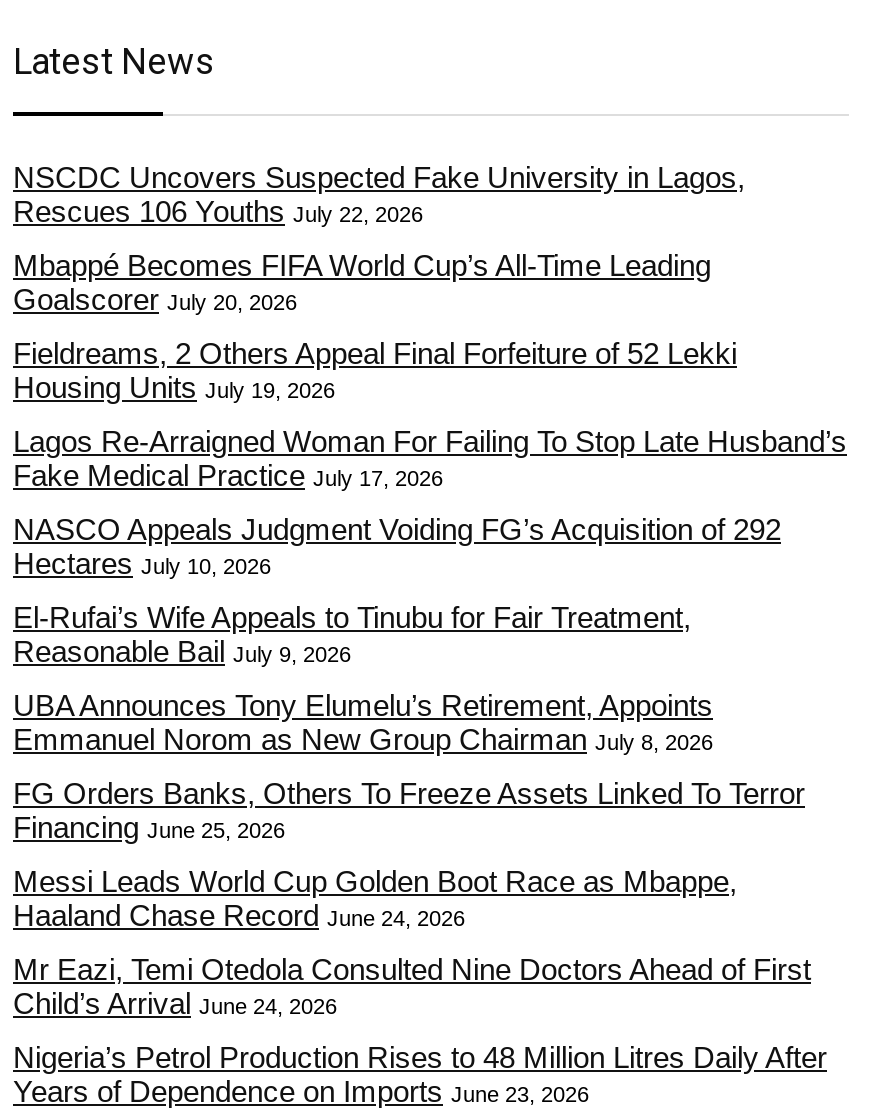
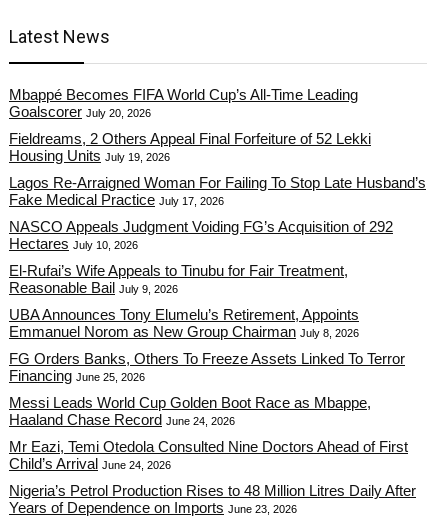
- NSCDC Uncovers Suspected Fake University in Lagos,
- Rescues 106 Youths July 22, 2026
